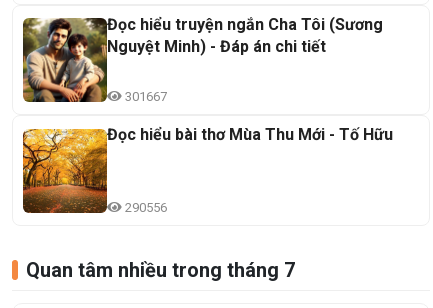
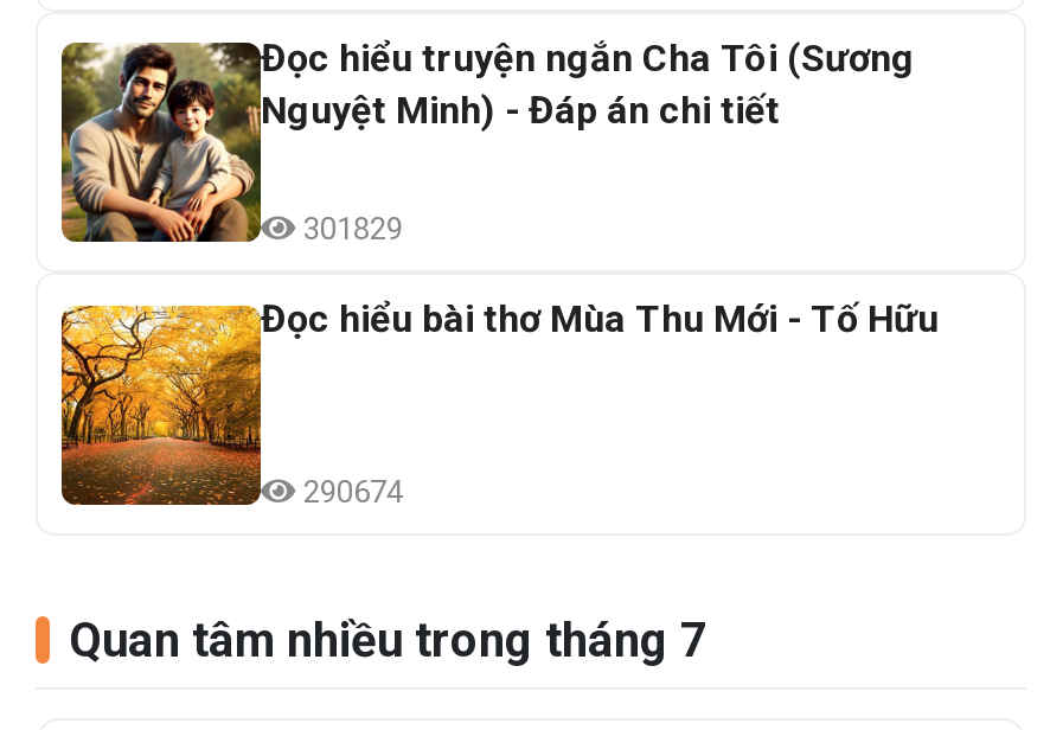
- 301667
+ 301829

- 290556
+ 290674
